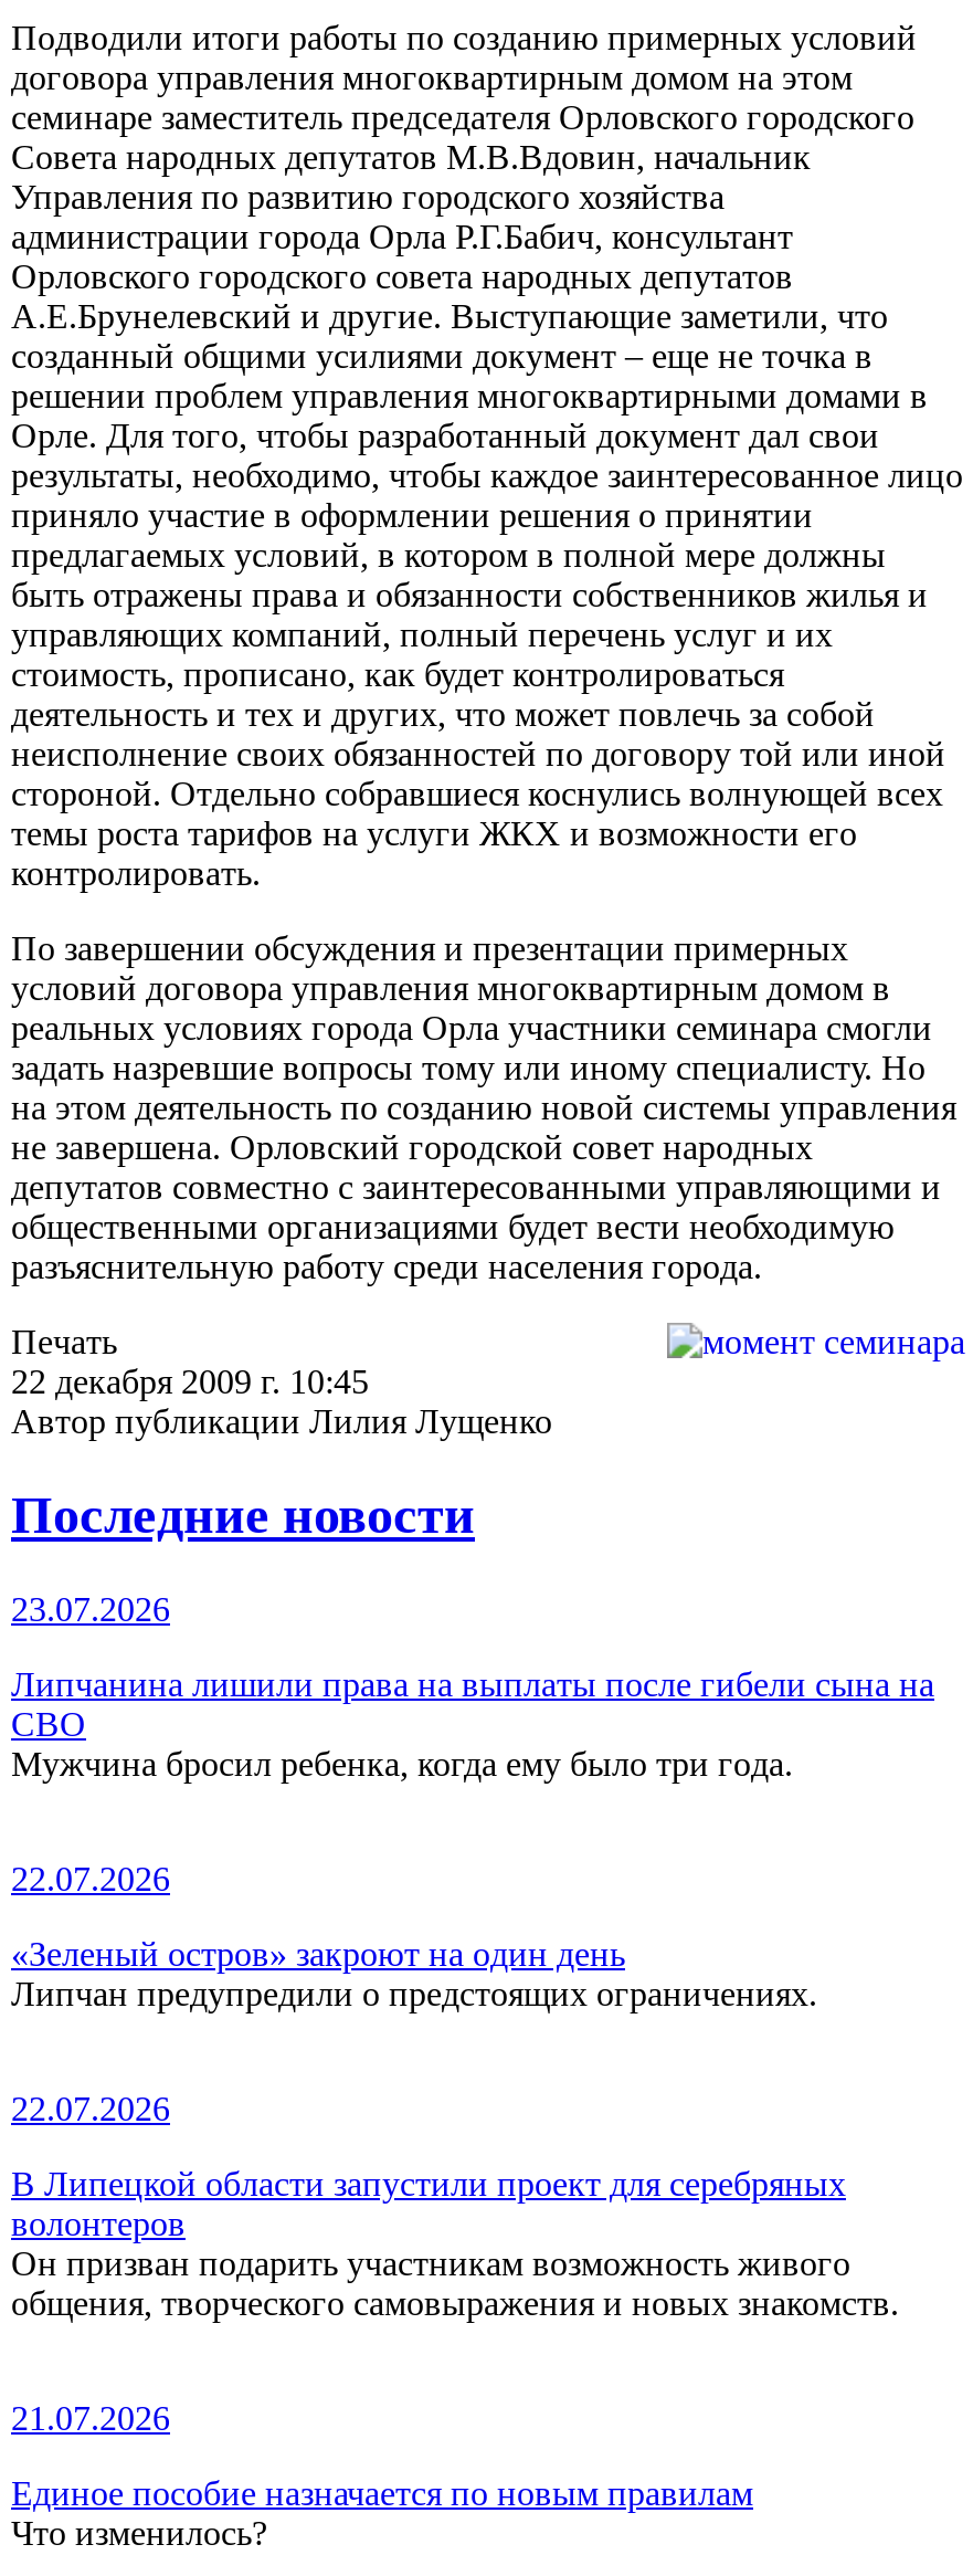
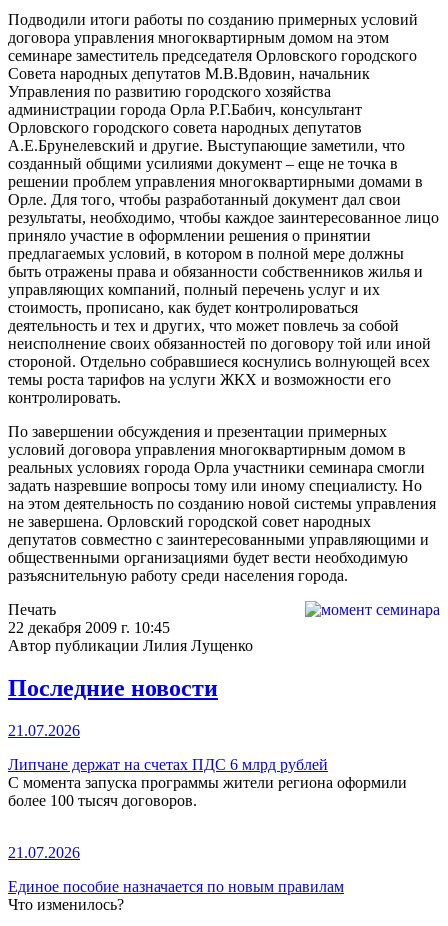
- 23.07.2026
- Липчанина лишили права на выплаты после гибели сына на
- СВО
- Мужчина бросил ребенка, когда ему было три года.
- 22.07.2026
- «Зеленый остров» закроют на один день
- Липчан предупредили о предстоящих ограничениях.
- 22.07.2026
- В Липецкой области запустили проект для серебряных
- волонтеров
- Он призван подарить участникам возможность живого
- общения, творческого самовыражения и новых знакомств.
+ 21.07.2026
+ Липчане держат на счетах ПДС 6 млрд рублей
+ С момента запуска программы жители региона оформили
+ более 100 тысяч договоров.
